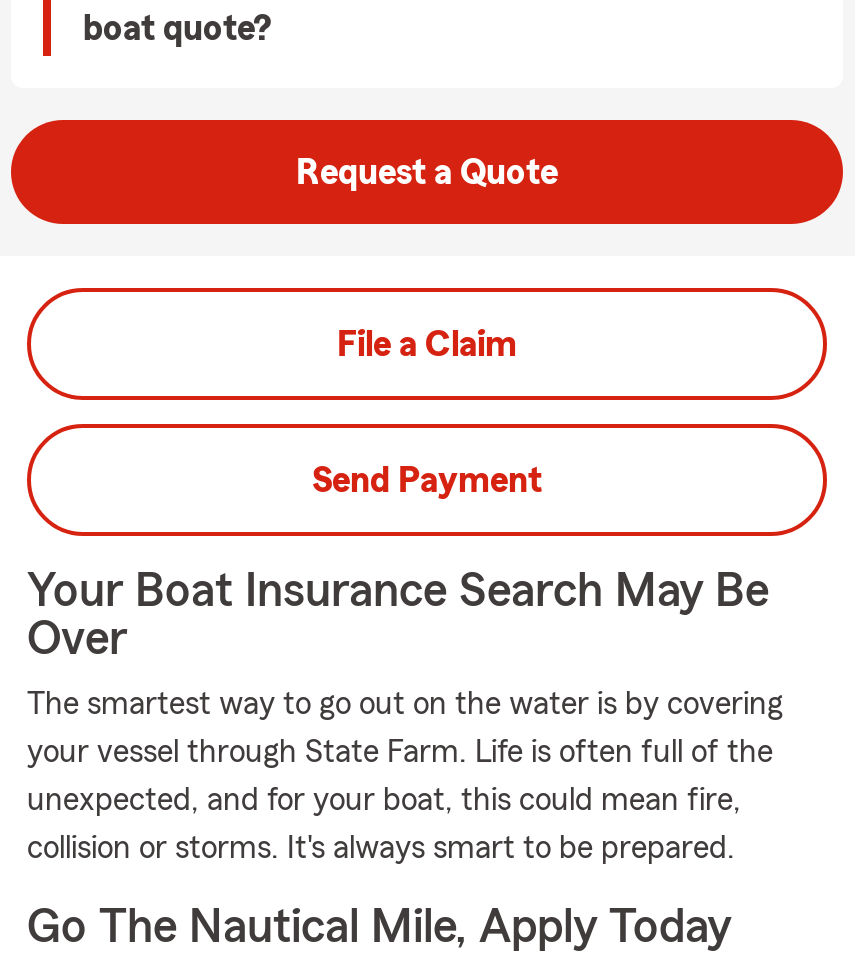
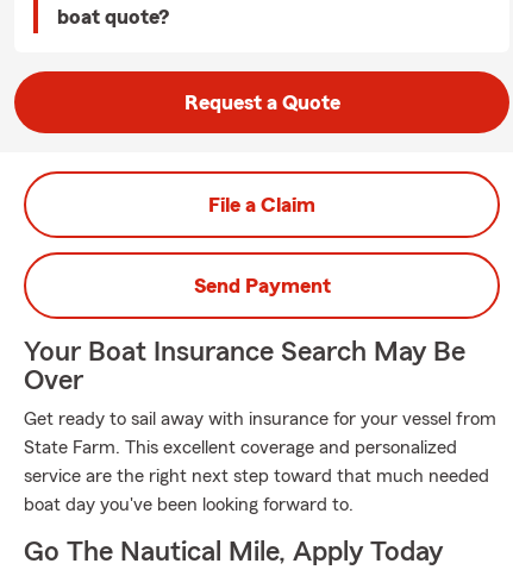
- The smartest way to go out on the water is by covering
+ Get ready to sail away with insurance for your vessel from

- your vessel through State Farm. Life is often full of the
+ State Farm. This excellent coverage and personalized

- unexpected, and for your boat, this could mean fire,
+ service are the right next step toward that much needed

- collision or storms. It's always smart to be prepared.
+ boat day you've been looking forward to.
